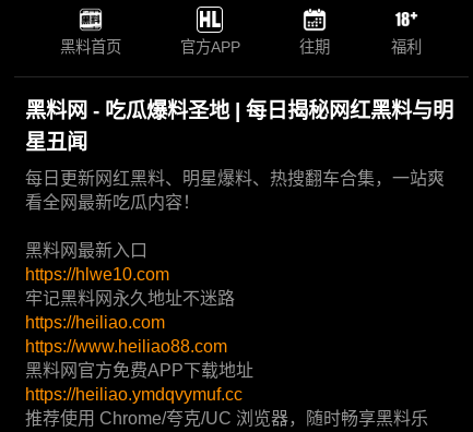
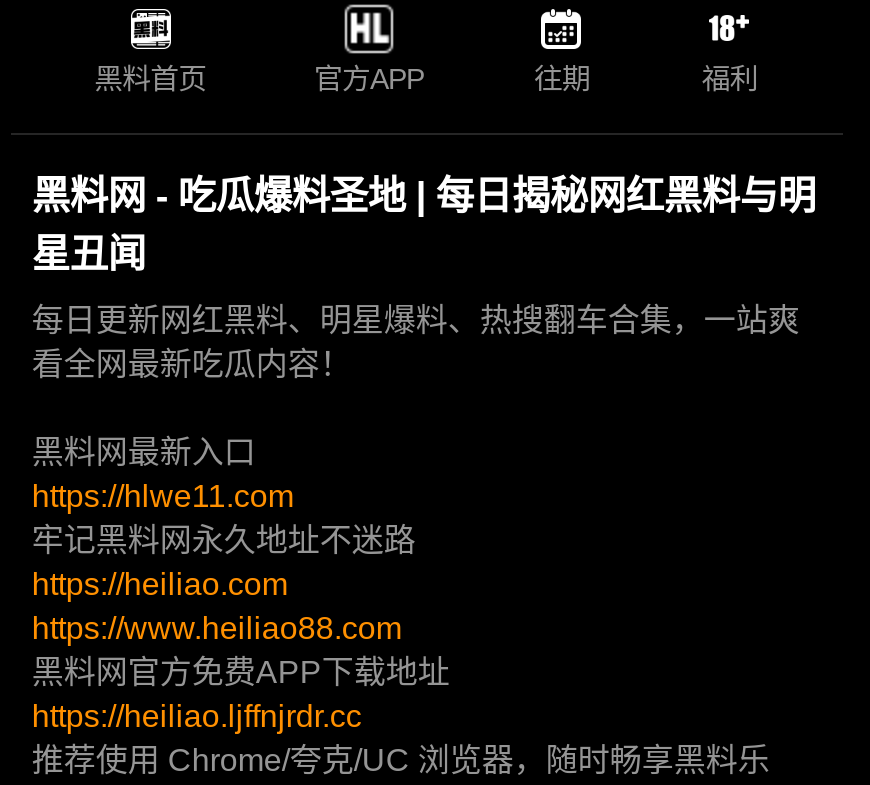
- https://hlwe10.com
+ https://hlwe11.com

- https://heiliao.ymdqvymuf.cc
+ https://heiliao.ljffnjrdr.cc
